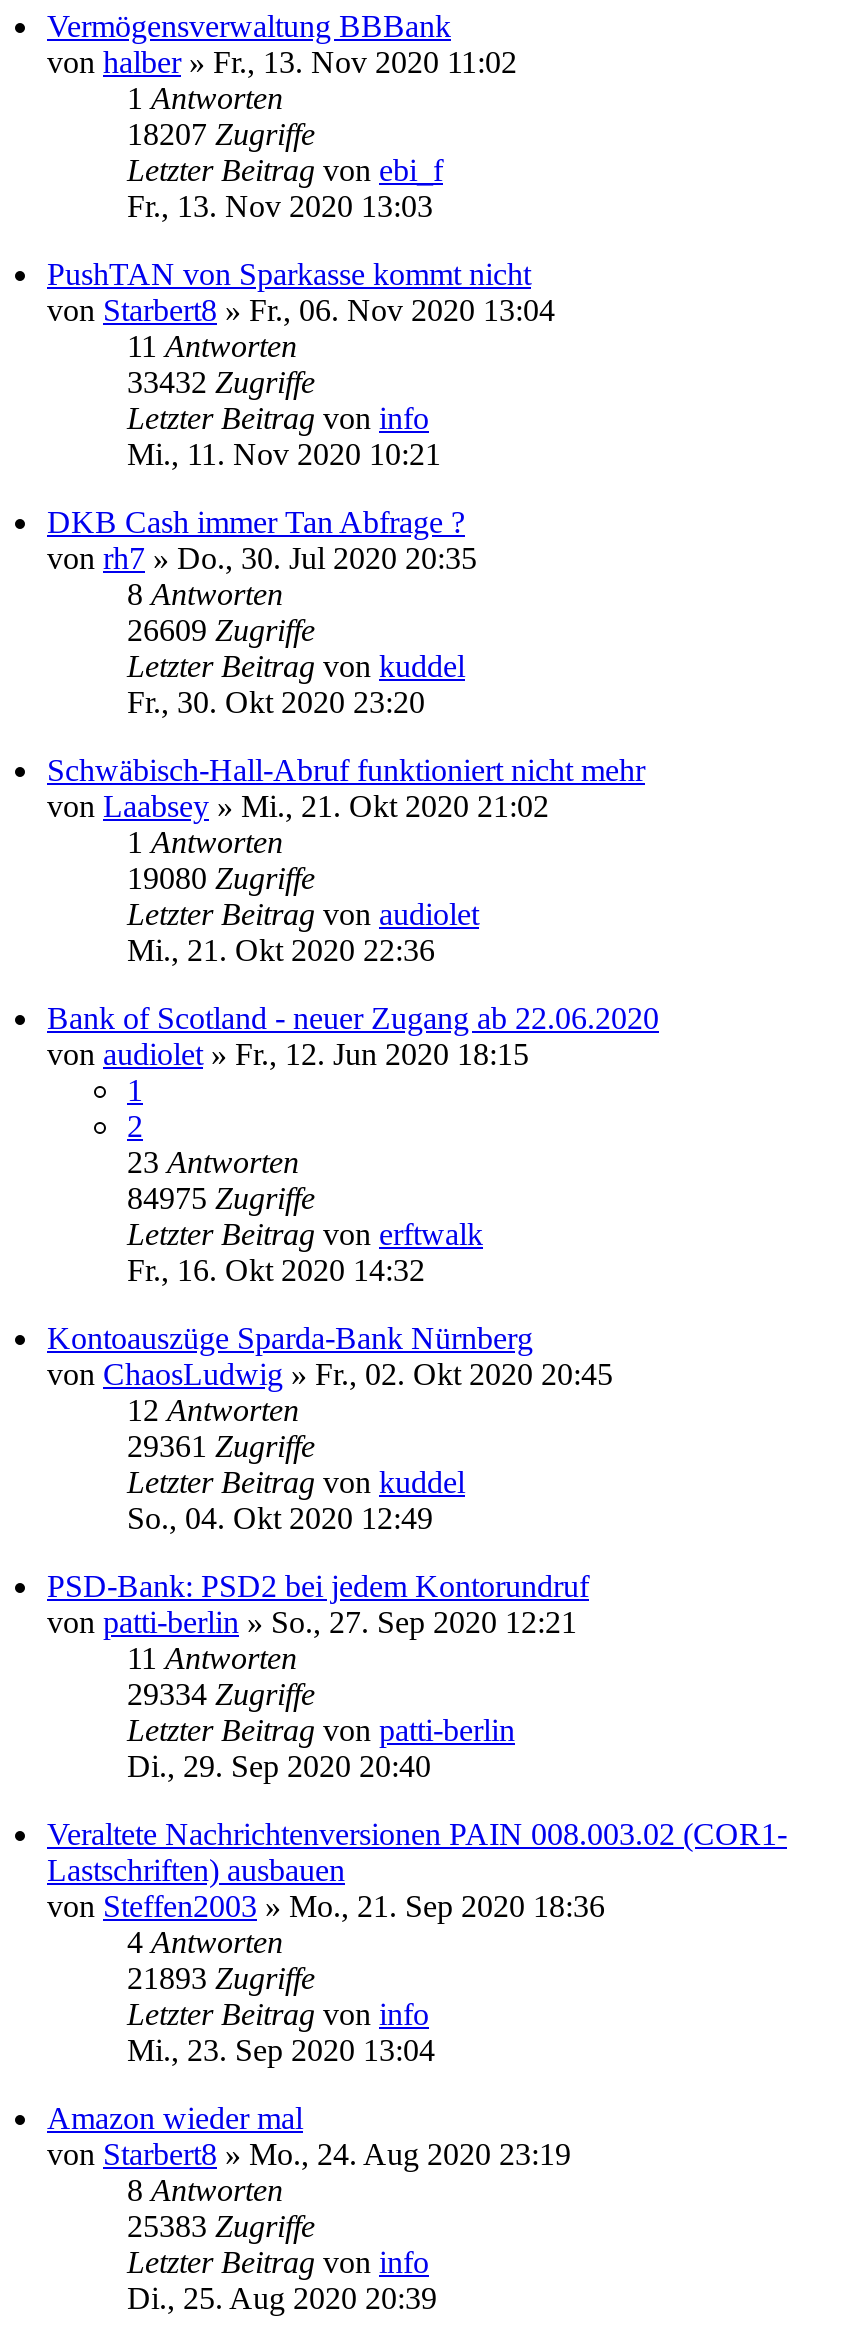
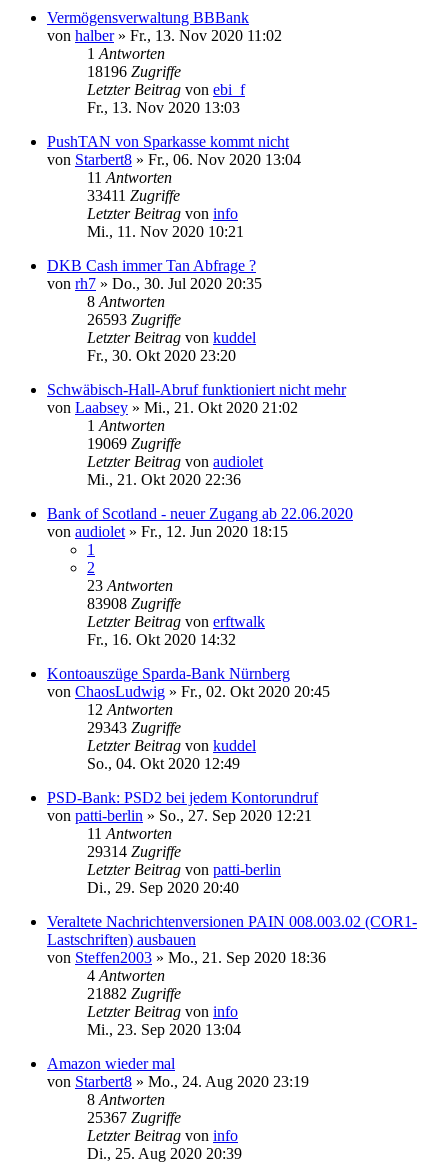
- 18207 Zugriffe
+ 18196 Zugriffe

- 33432 Zugriffe
+ 33411 Zugriffe

- 26609 Zugriffe
+ 26593 Zugriffe

- 19080 Zugriffe
+ 19069 Zugriffe

- 84975 Zugriffe
+ 83908 Zugriffe

- 29361 Zugriffe
+ 29343 Zugriffe

- 29334 Zugriffe
+ 29314 Zugriffe

- 21893 Zugriffe
+ 21882 Zugriffe

- 25383 Zugriffe
+ 25367 Zugriffe
